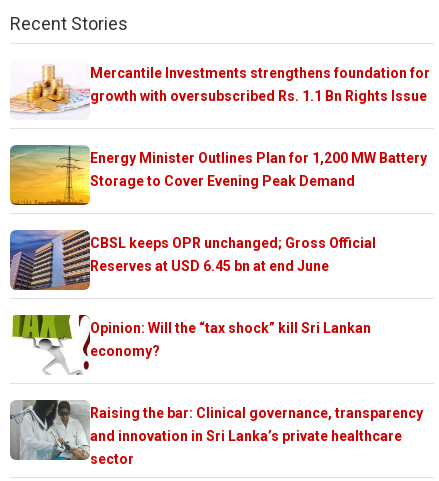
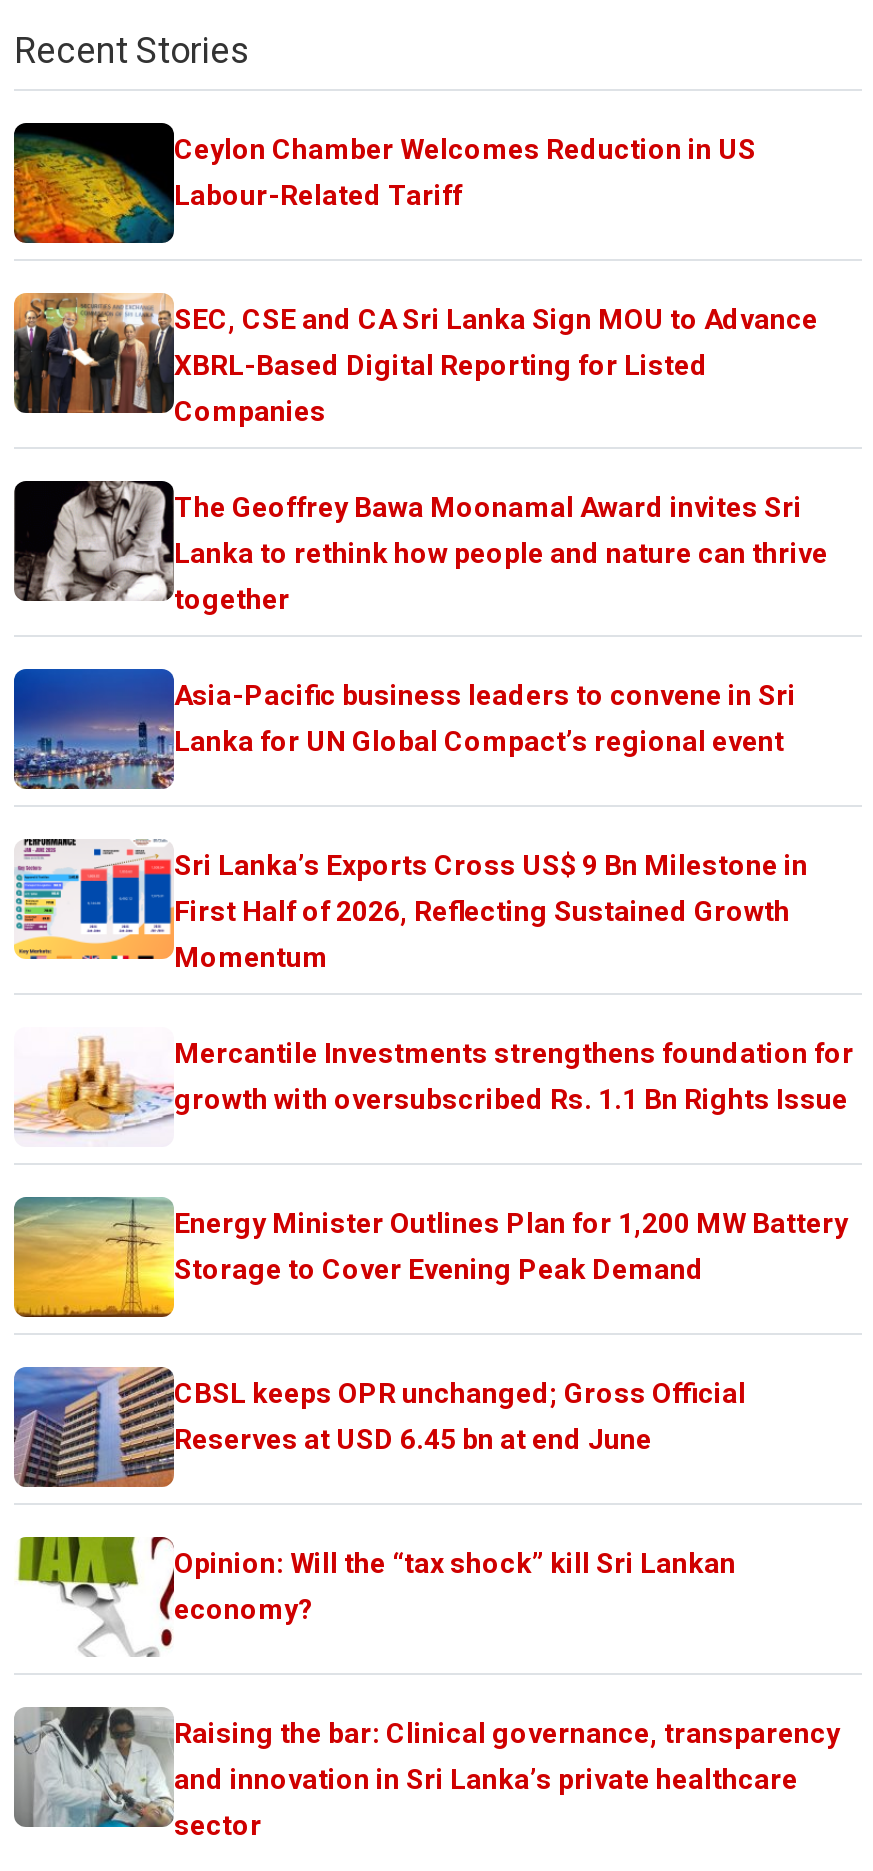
+ [image]
+ Ceylon Chamber Welcomes Reduction in US
+ Labour-Related Tariff

+ [image]
+ SEC, CSE and CA Sri Lanka Sign MOU to Advance
+ XBRL-Based Digital Reporting for Listed
+ Companies
+ The Geoffrey Bawa Moonamal Award invites Sri
+ Lanka to rethink how people and nature can thrive
+ together
+ Asia-Pacific business leaders to convene in Sri
+ Lanka for UN Global Compact’s regional event

+ [image]
+ Sri Lanka’s Exports Cross US$ 9 Bn Milestone in
+ First Half of 2026, Reflecting Sustained Growth
+ Momentum

+ [image]

+ [image]
